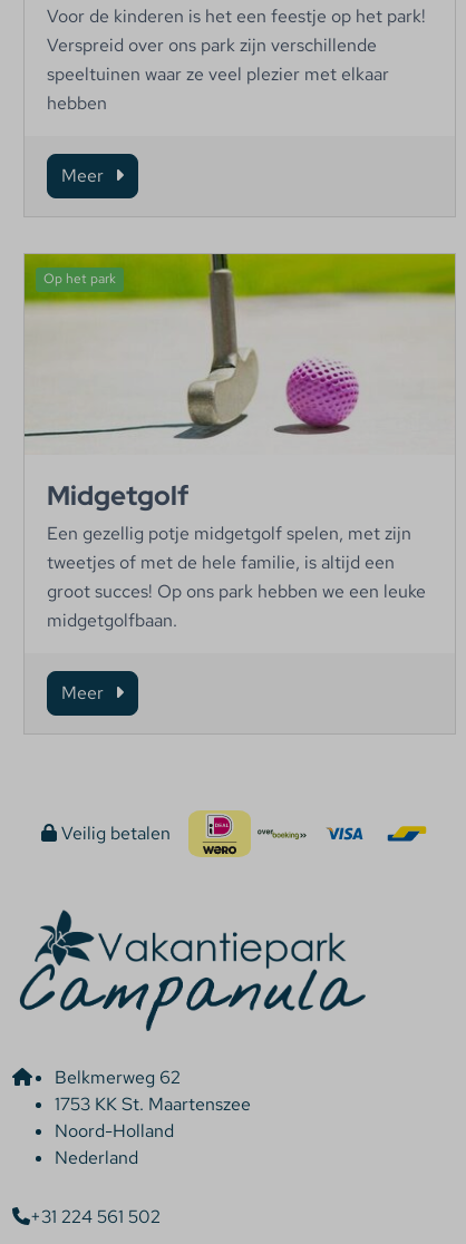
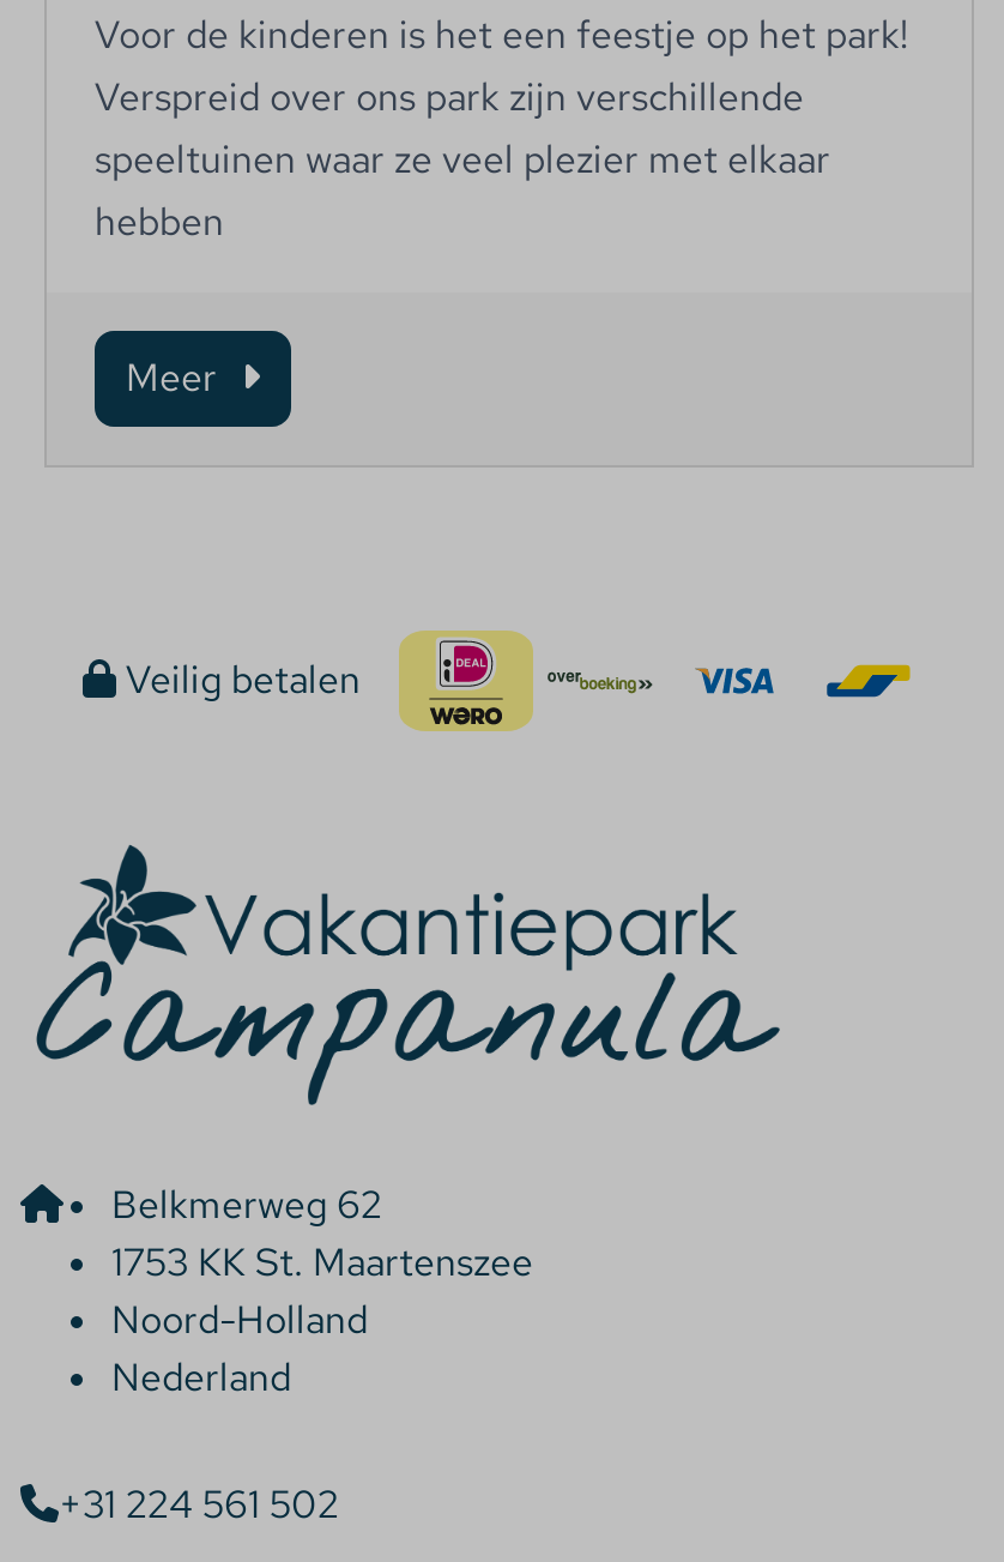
- [image]
- Op het park

- Midgetgolf
- Een gezellig potje midgetgolf spelen, met zijn
- tweetjes of met de hele familie, is altijd een
- groot succes! Op ons park hebben we een leuke
- midgetgolfbaan.
- Meer
